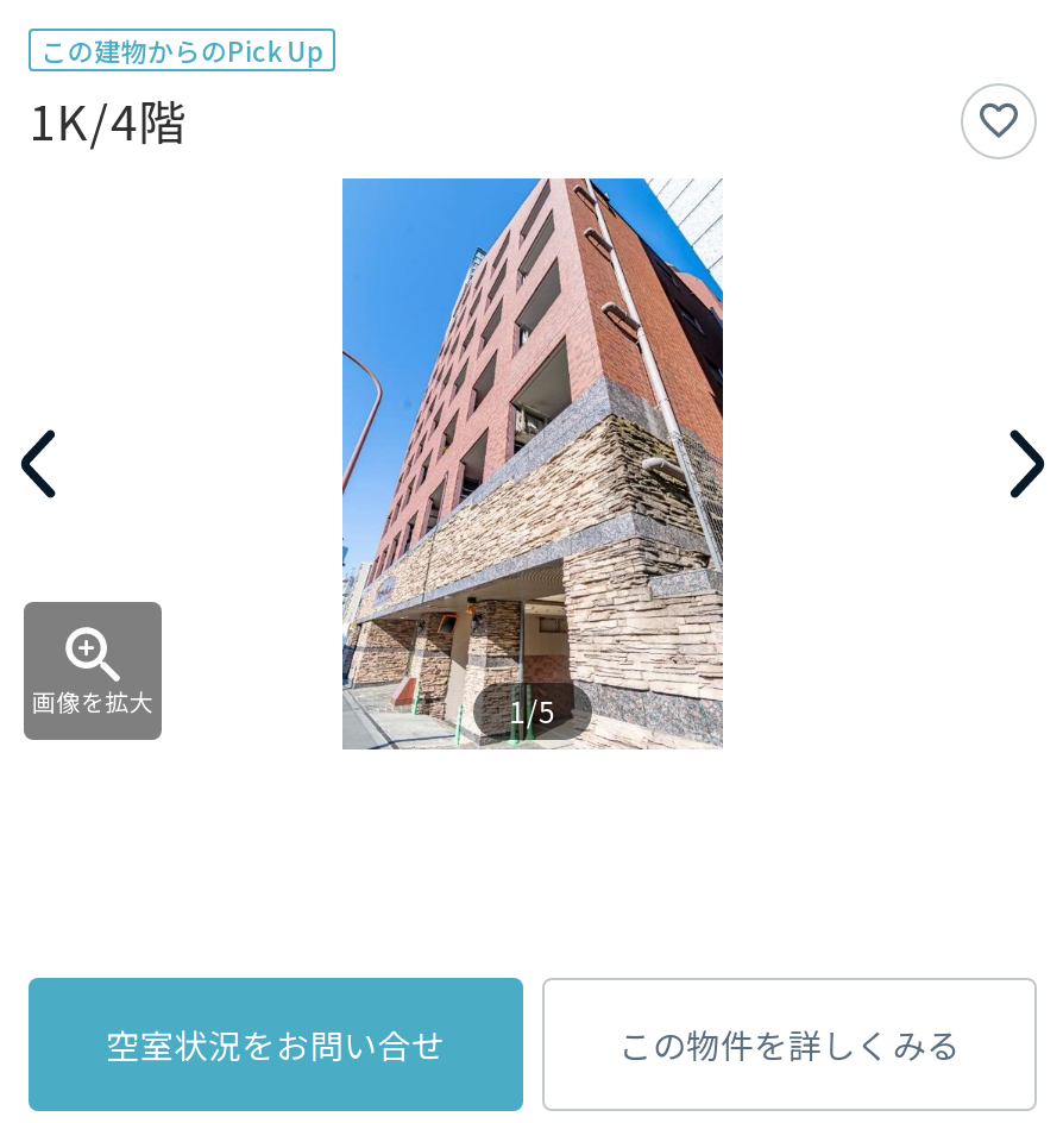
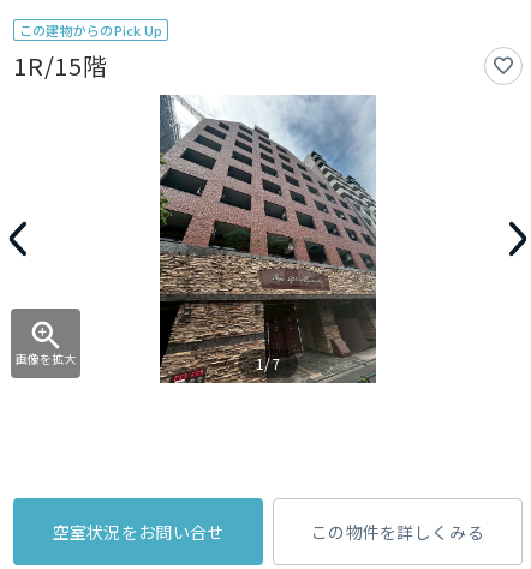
- 1K/4階
+ 1R/15階

- [image]
- 1/5
+ [image]
+ 1/7
